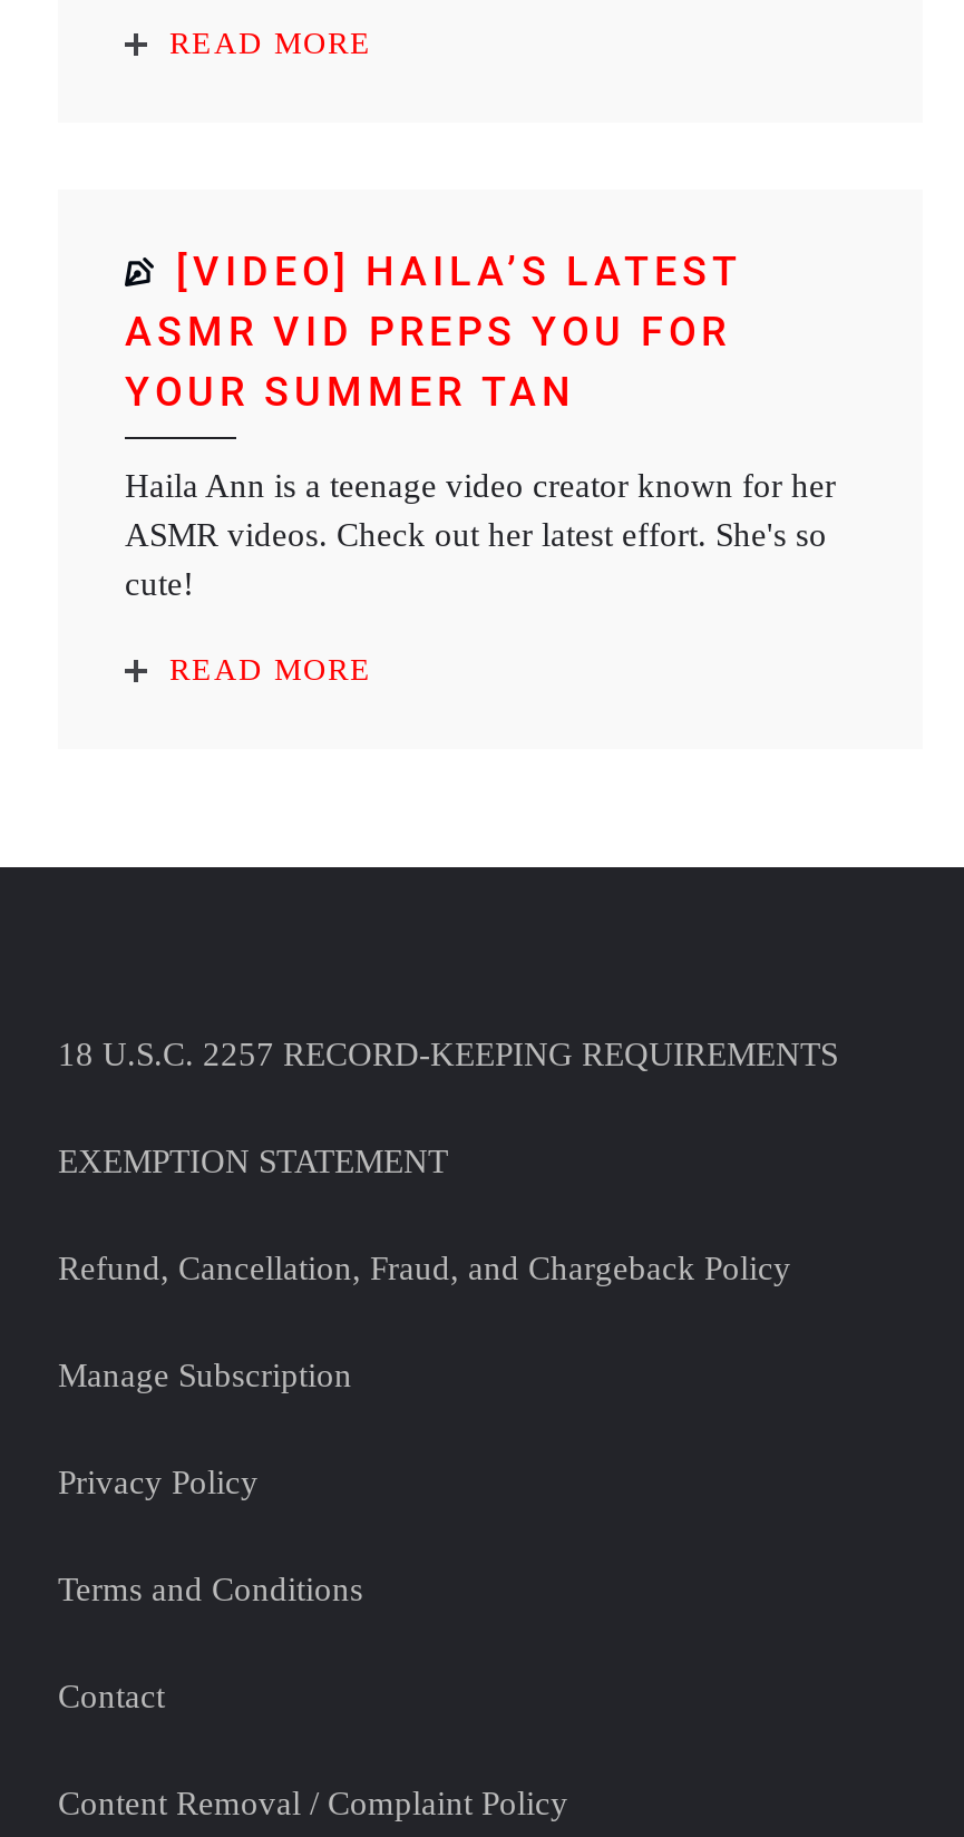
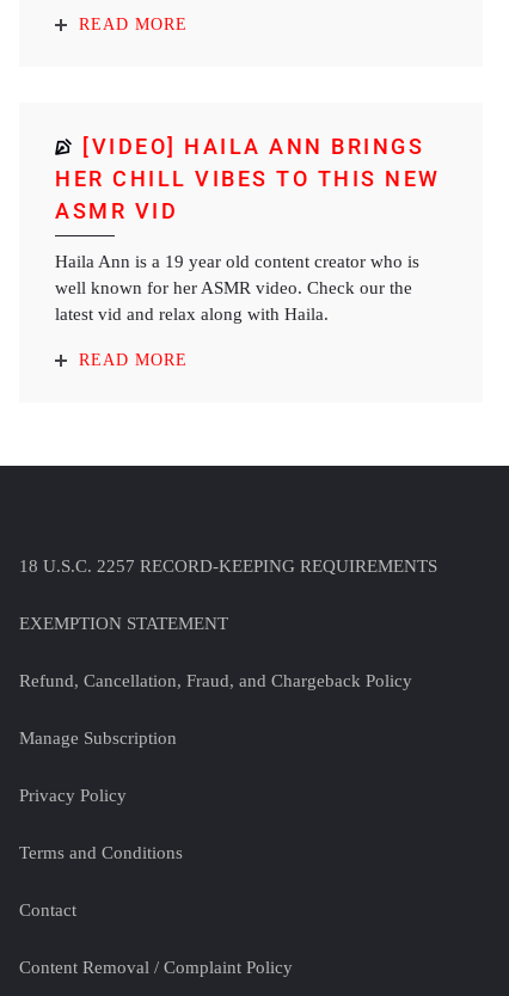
- [VIDEO] HAILA’S LATEST
- ASMR VID PREPS YOU FOR
- YOUR SUMMER TAN
+ [VIDEO] HAILA ANN BRINGS
+ HER CHILL VIBES TO THIS NEW
+ ASMR VID

- Haila Ann is a teenage video creator known for her
- ASMR videos. Check out her latest effort. She's so
- cute!
+ Haila Ann is a 19 year old content creator who is
+ well known for her ASMR video. Check our the
+ latest vid and relax along with Haila.
